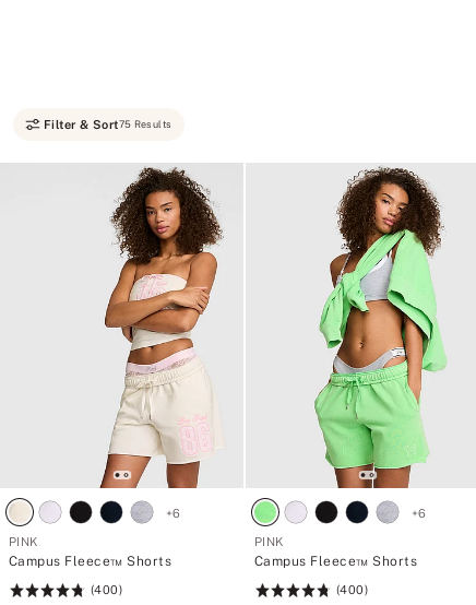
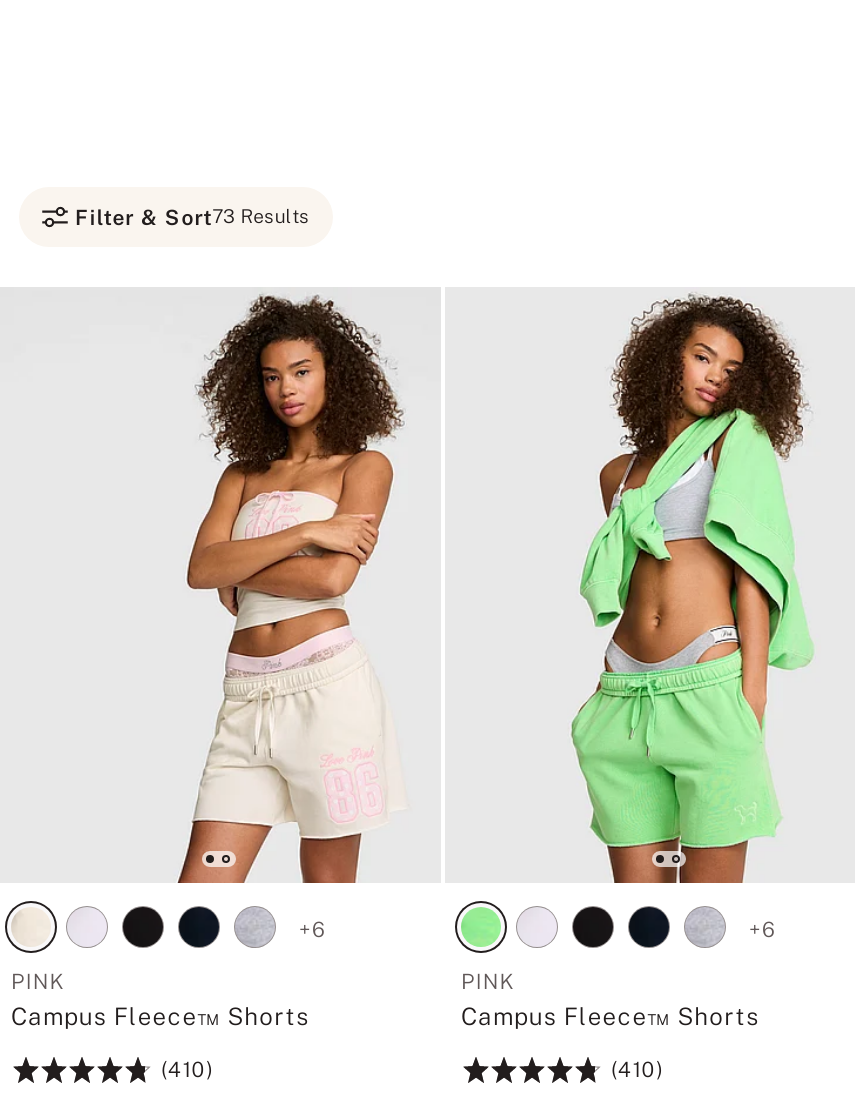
- Filter & Sort75 Results
+ Filter & Sort73 Results

- (400)
+ (410)

- (400)
+ (410)
